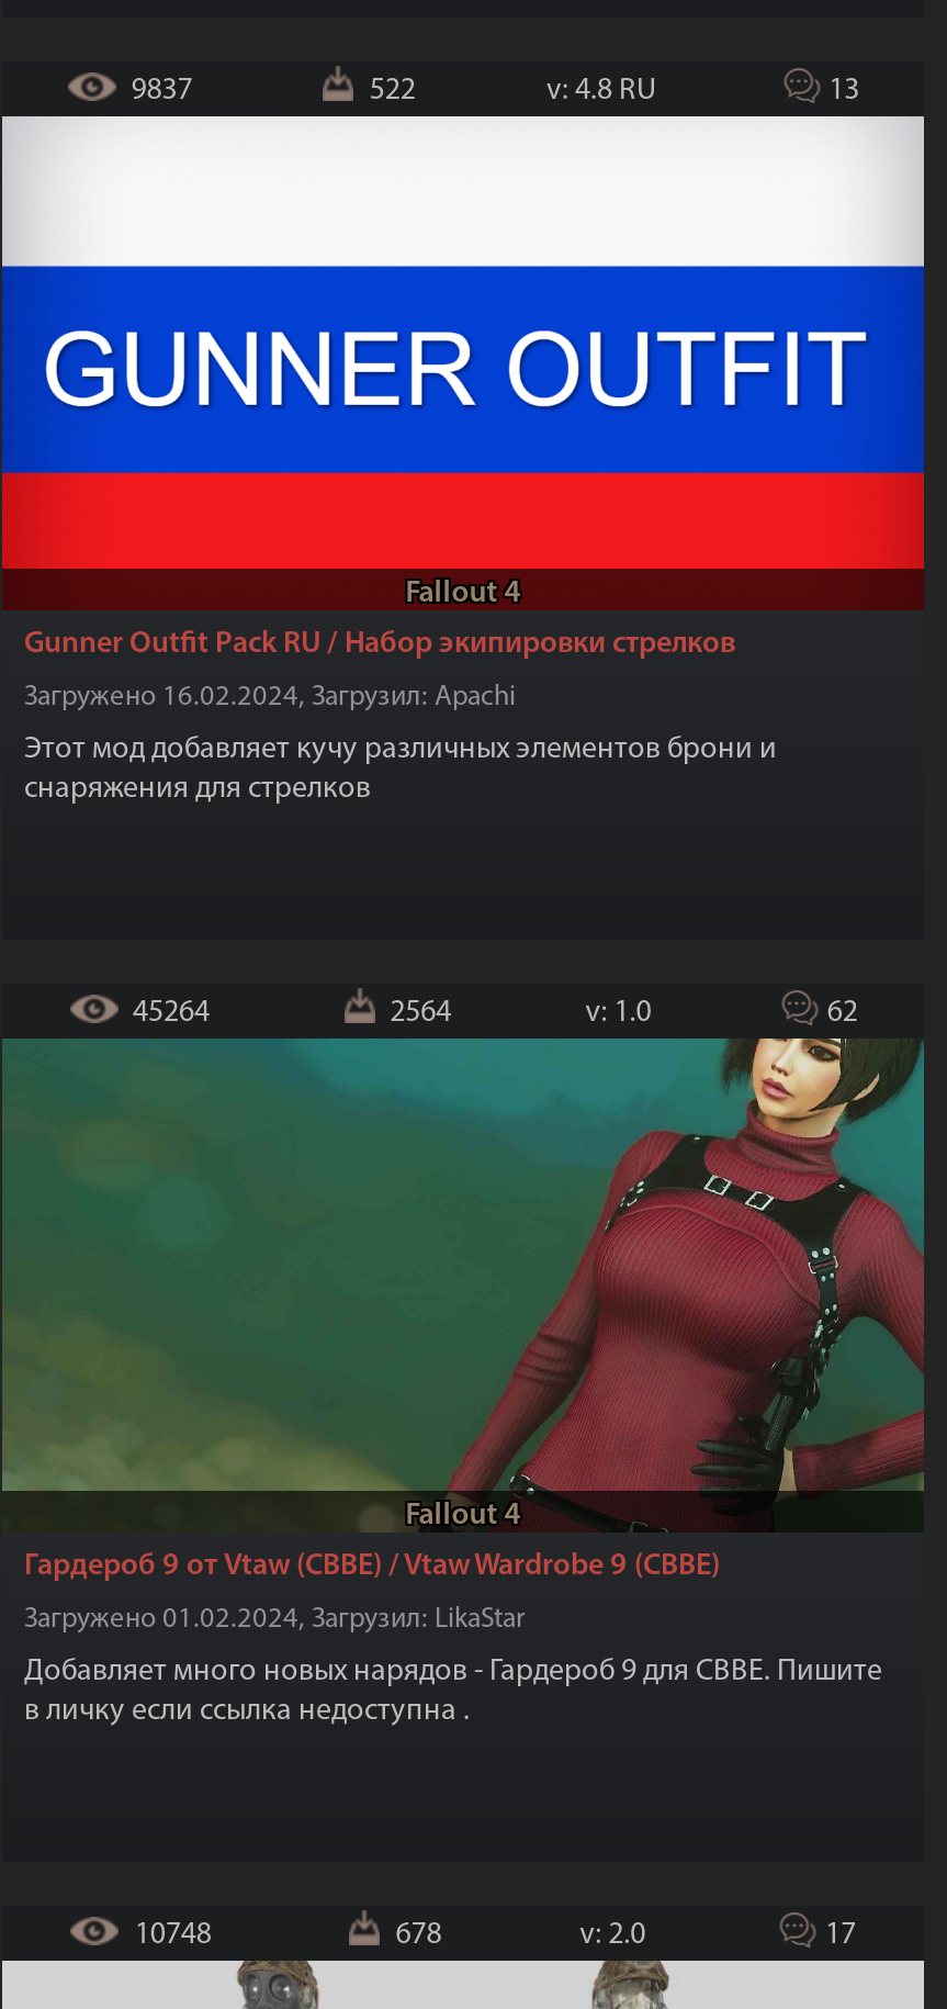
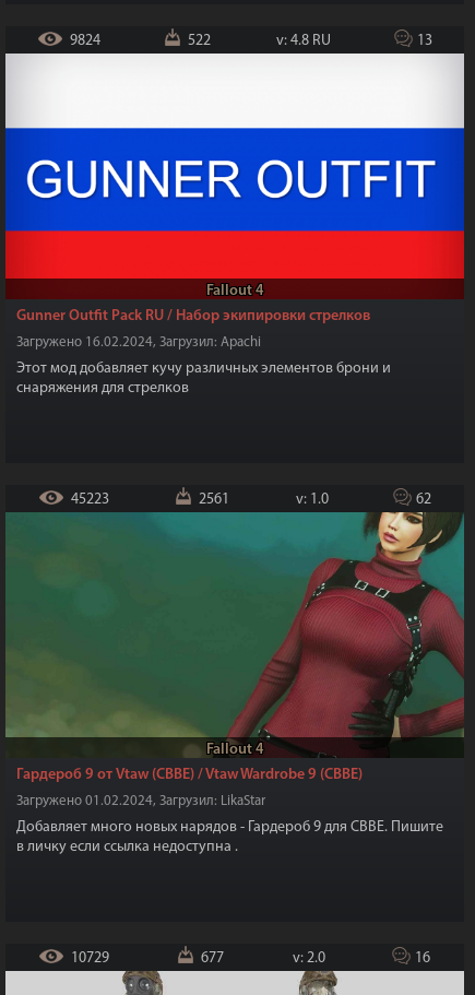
- 9837
+ 9824

- 45264
+ 45223

- 2564
+ 2561

- 10748
+ 10729

- 678
+ 677

- 17
+ 16
